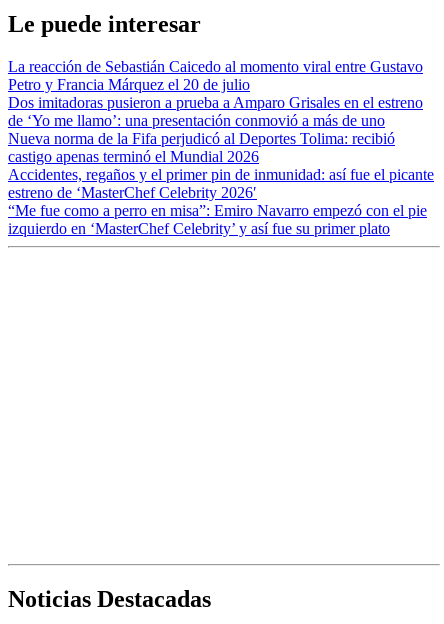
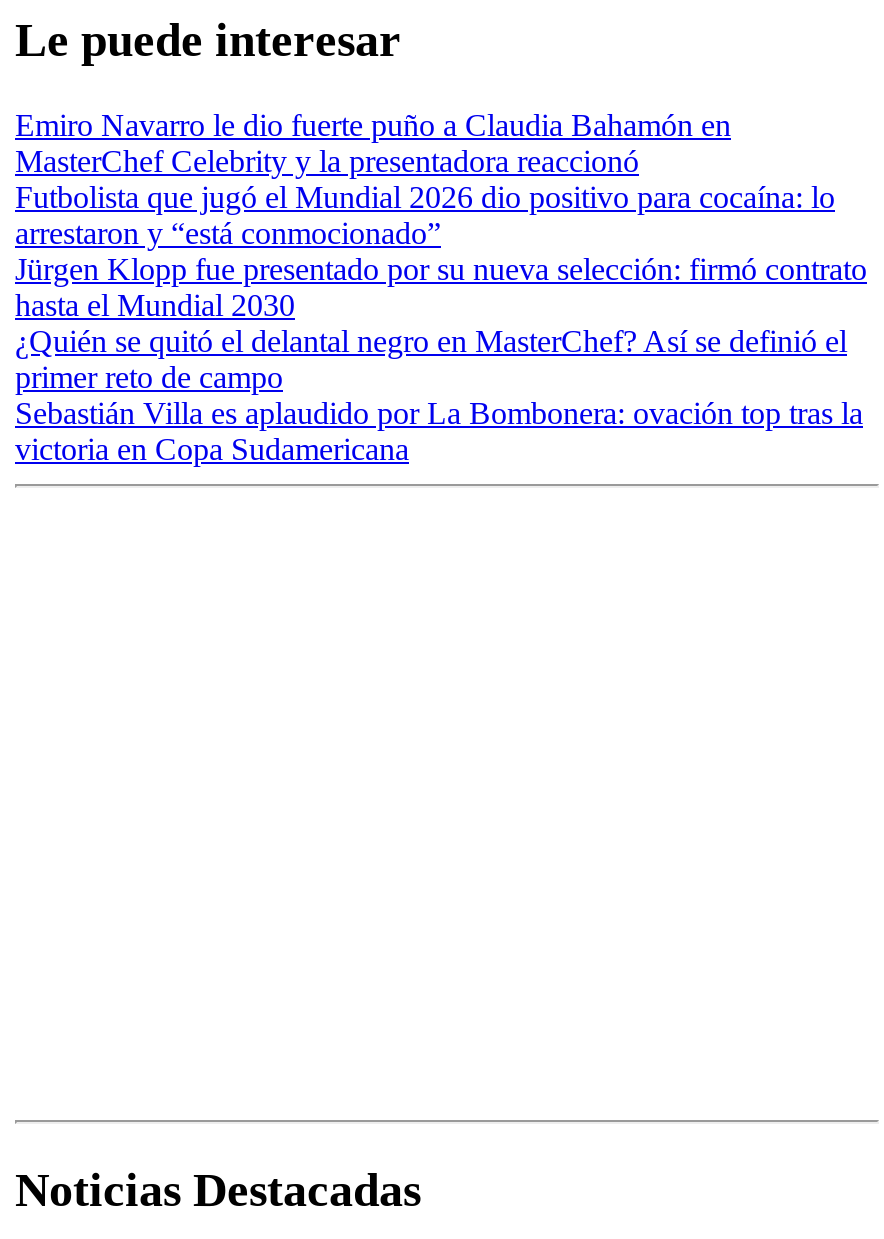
- La reacción de Sebastián Caicedo al momento viral entre Gustavo
- Petro y Francia Márquez el 20 de julio
- Dos imitadoras pusieron a prueba a Amparo Grisales en el estreno
- de ‘Yo me llamo’: una presentación conmovió a más de uno
- Nueva norma de la Fifa perjudicó al Deportes Tolima: recibió
- castigo apenas terminó el Mundial 2026
- Accidentes, regaños y el primer pin de inmunidad: así fue el picante
- estreno de ‘MasterChef Celebrity 2026′
- “Me fue como a perro en misa”: Emiro Navarro empezó con el pie
- izquierdo en ‘MasterChef Celebrity’ y así fue su primer plato
+ Emiro Navarro le dio fuerte puño a Claudia Bahamón en
+ MasterChef Celebrity y la presentadora reaccionó
+ Futbolista que jugó el Mundial 2026 dio positivo para cocaína: lo
+ arrestaron y “está conmocionado”
+ Jürgen Klopp fue presentado por su nueva selección: firmó contrato
+ hasta el Mundial 2030
+ ¿Quién se quitó el delantal negro en MasterChef? Así se definió el
+ primer reto de campo
+ Sebastián Villa es aplaudido por La Bombonera: ovación top tras la
+ victoria en Copa Sudamericana
